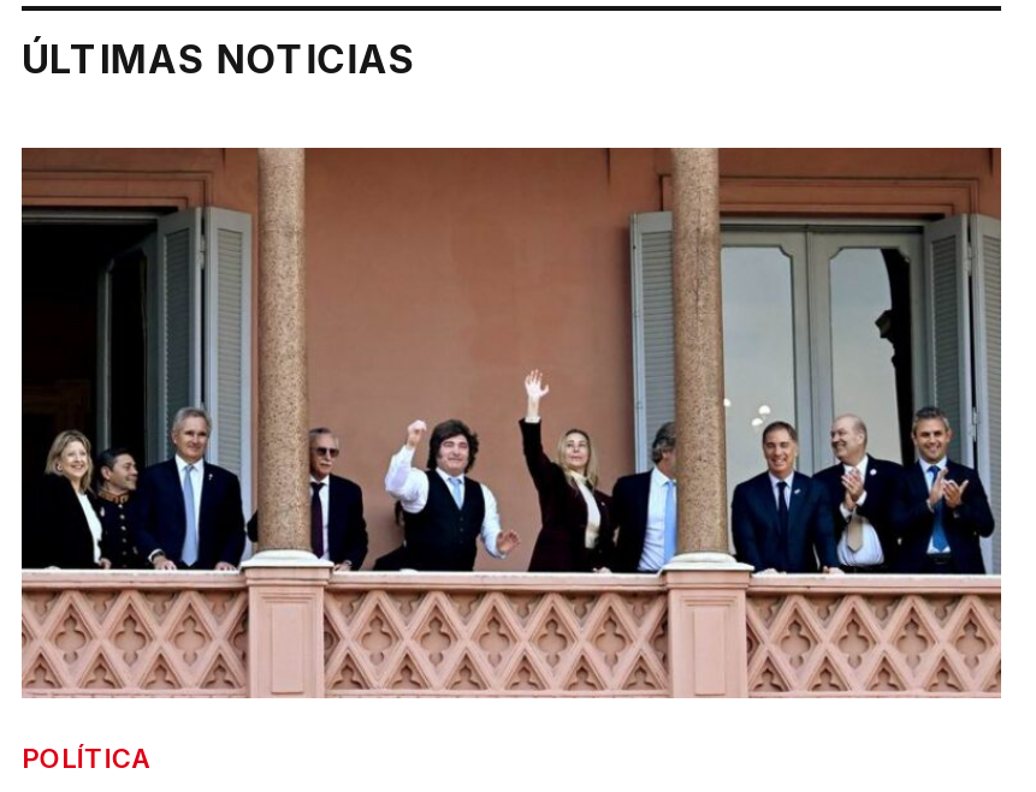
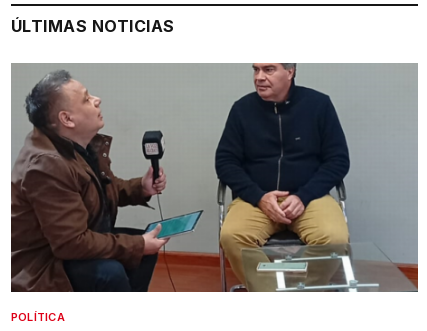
- [image]
+ [image]
